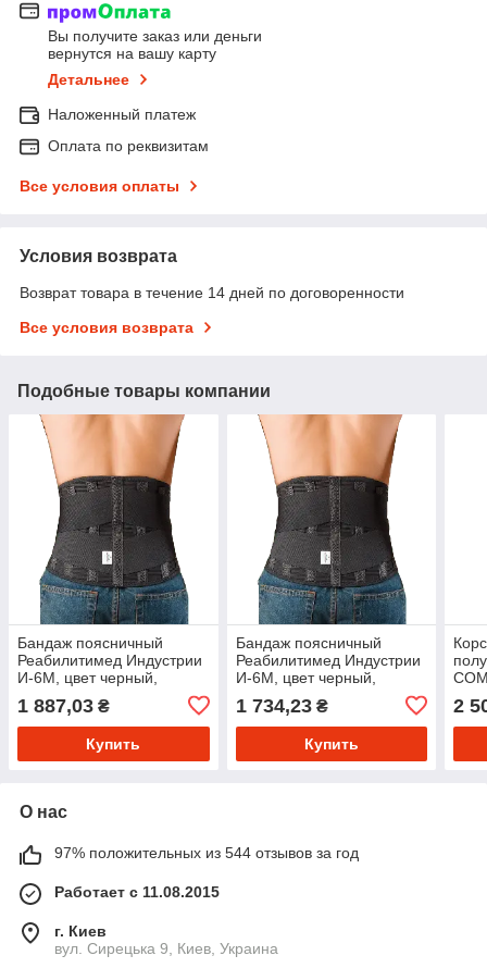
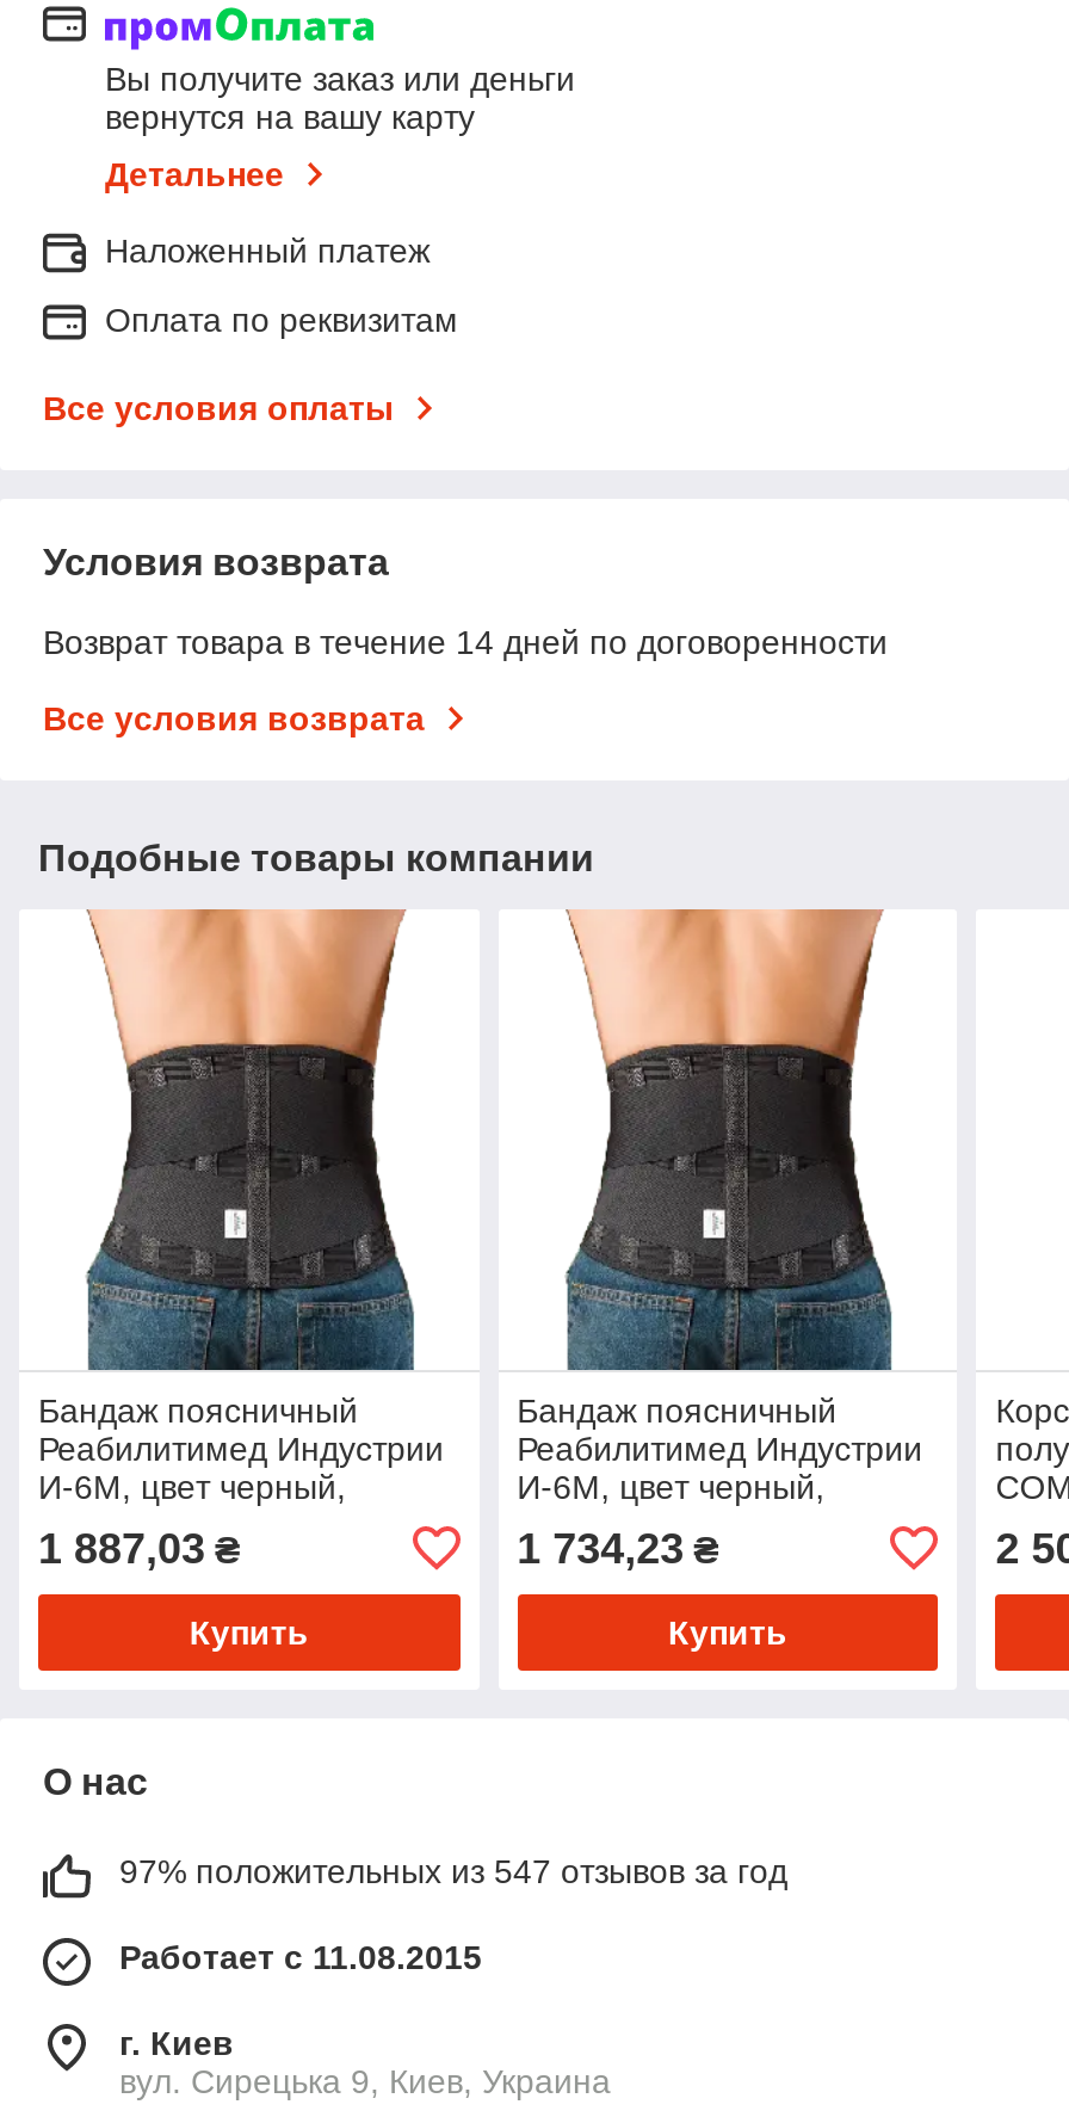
- 97% положительных из 544 отзывов за год
+ 97% положительных из 547 отзывов за год
